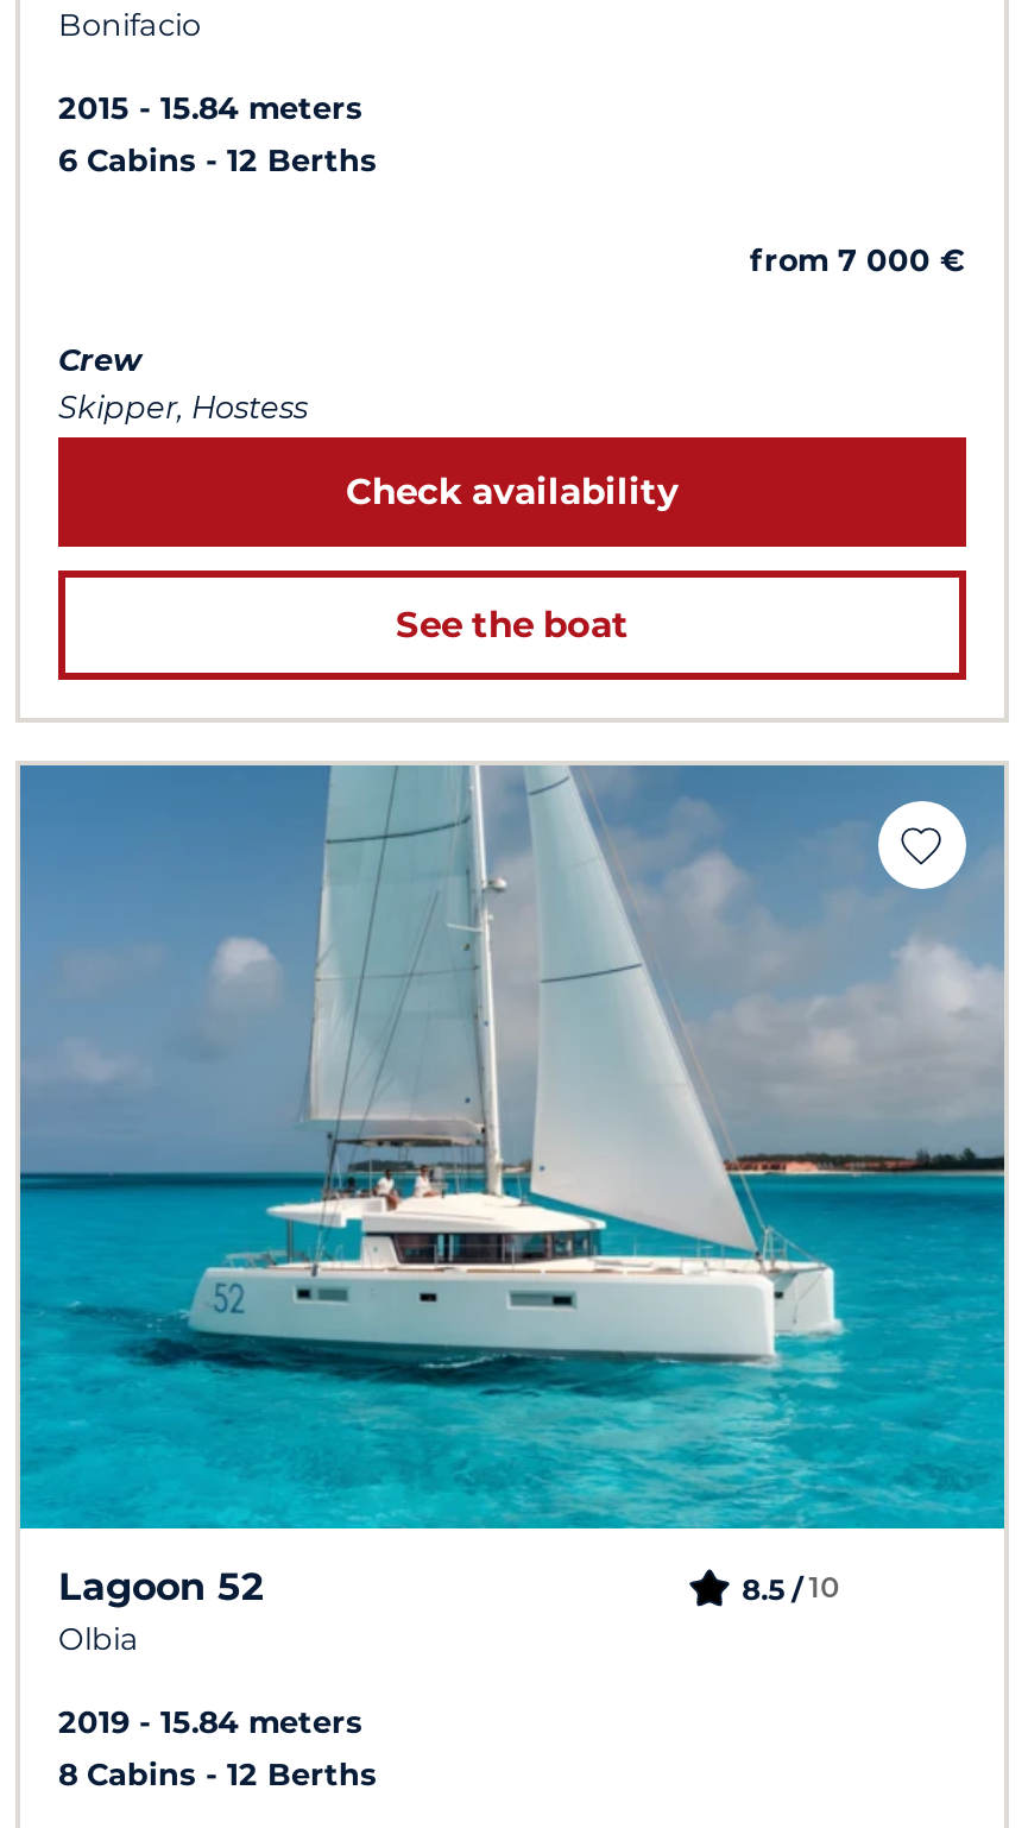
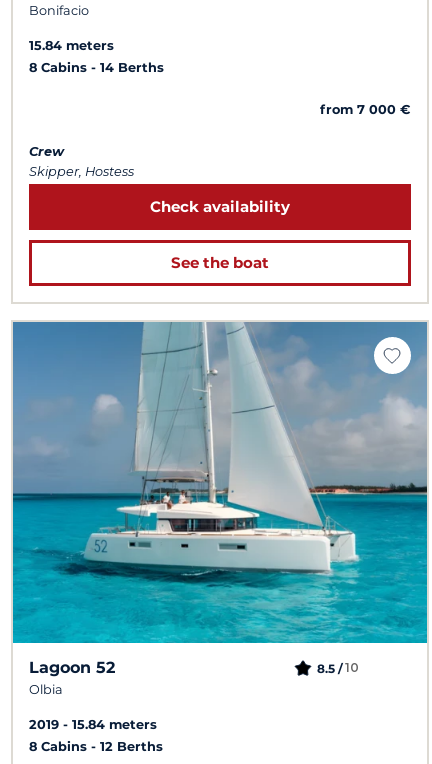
- 2015

- 6 Cabins 12 Berths
+ 8 Cabins 14 Berths
